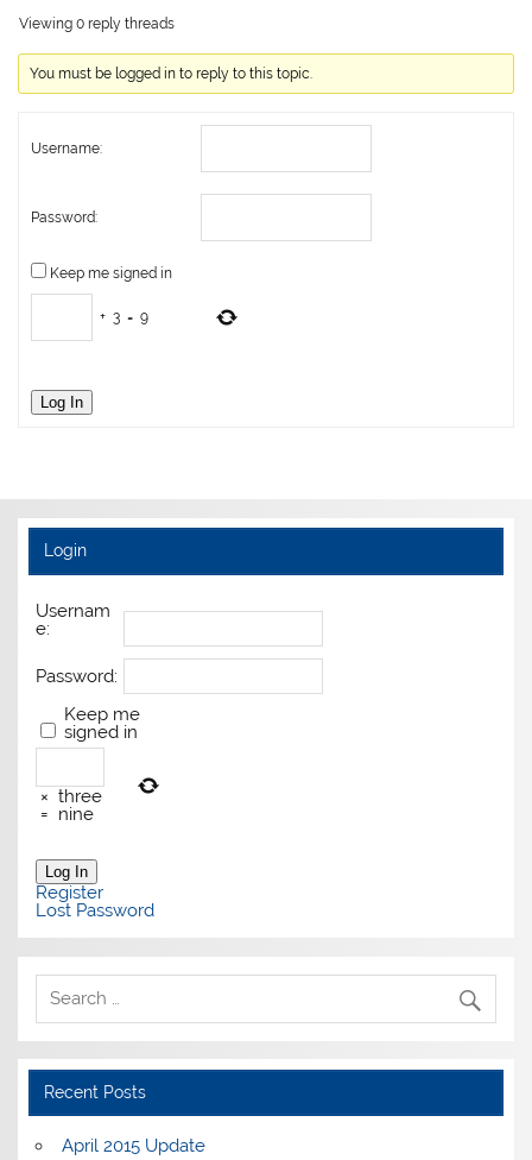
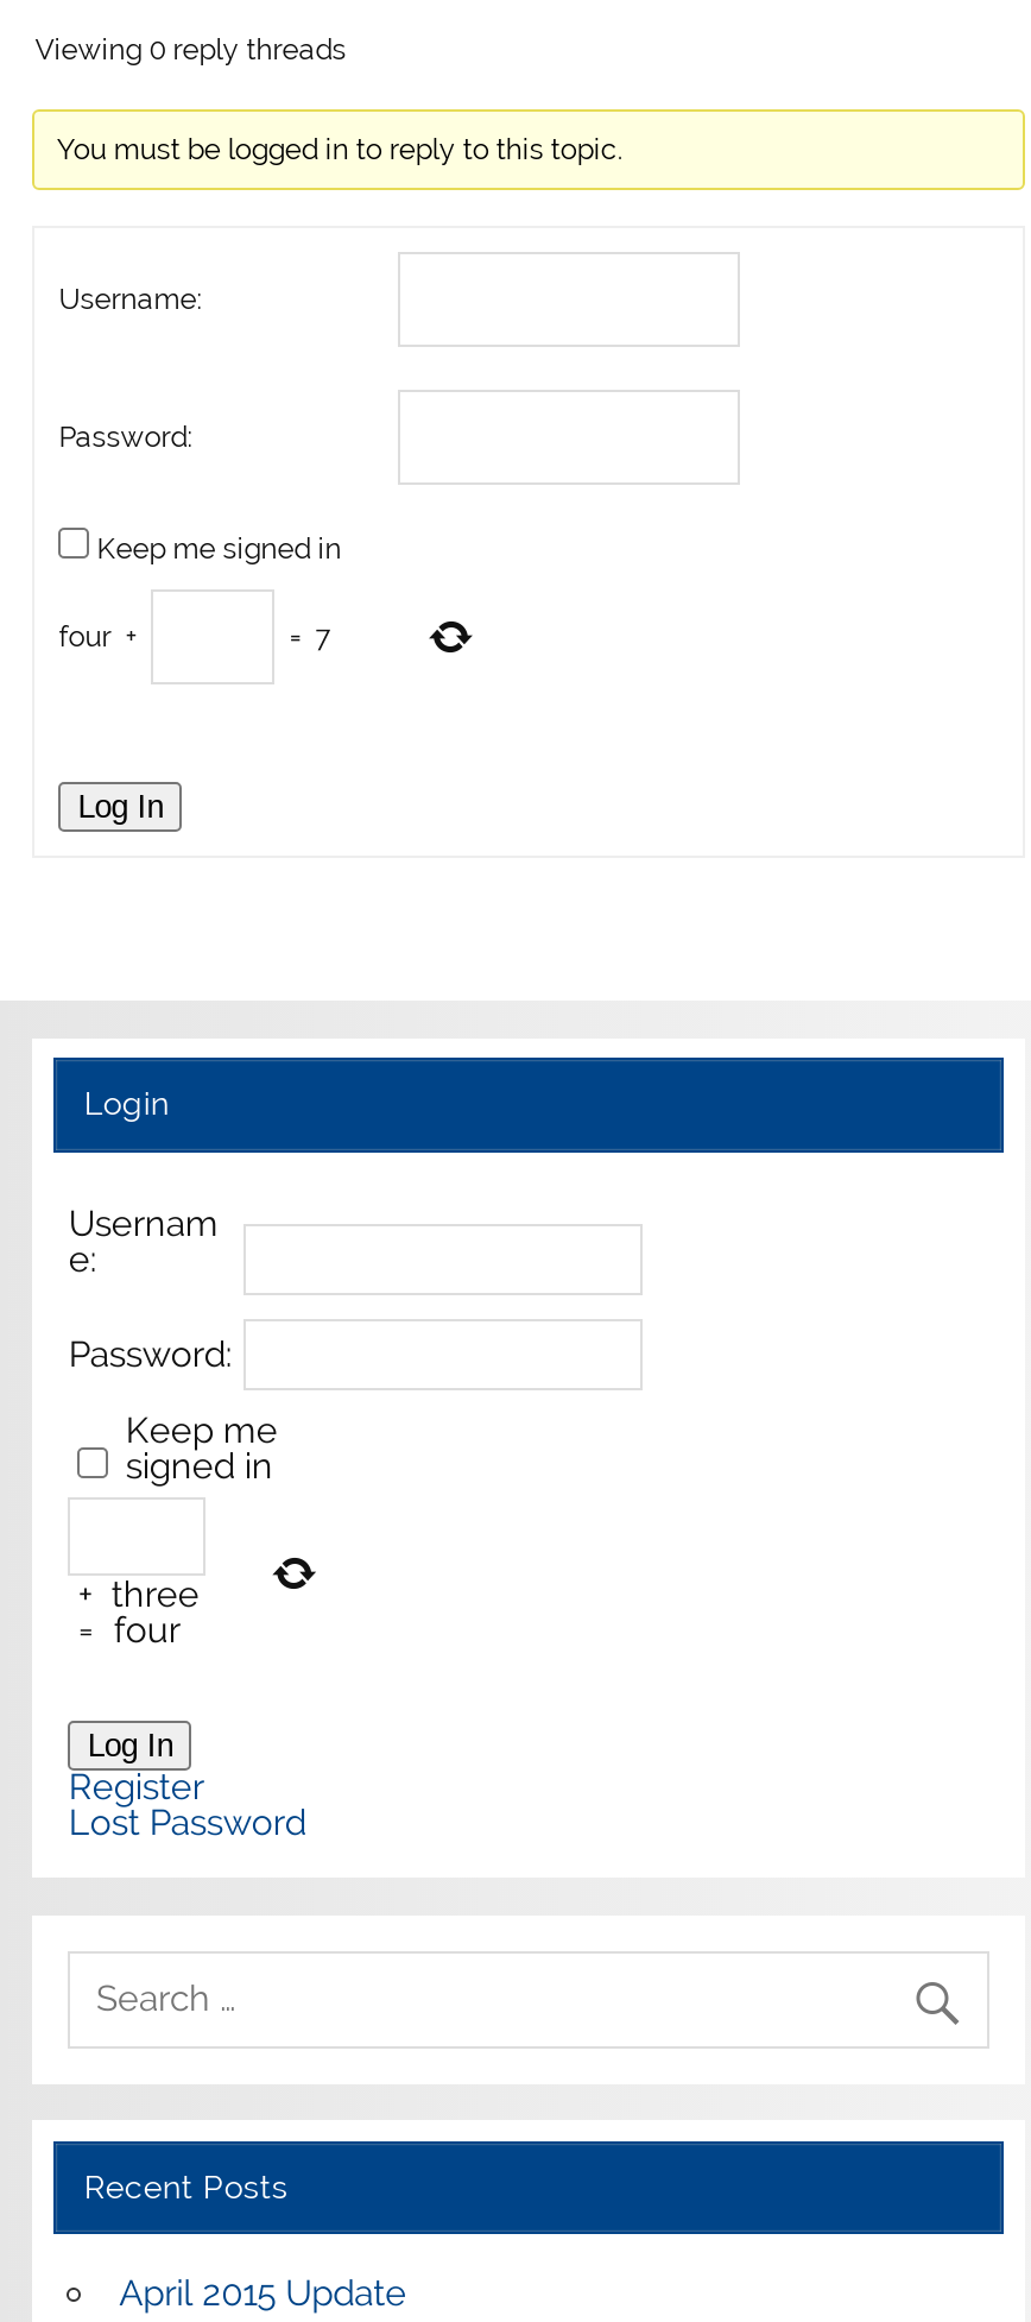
- + 3 = 9
+ four +
+ = 7

- × three
- = nine
+ + three
+ = four
